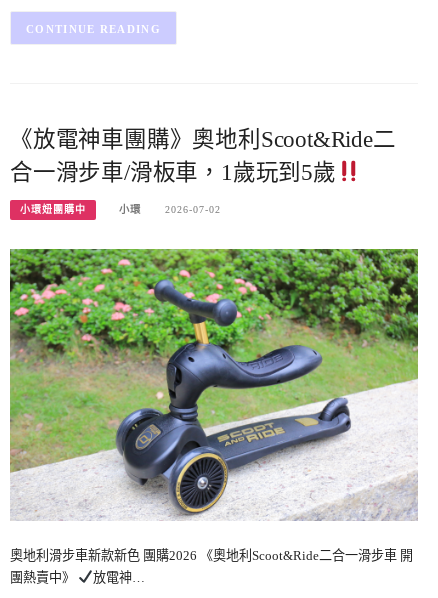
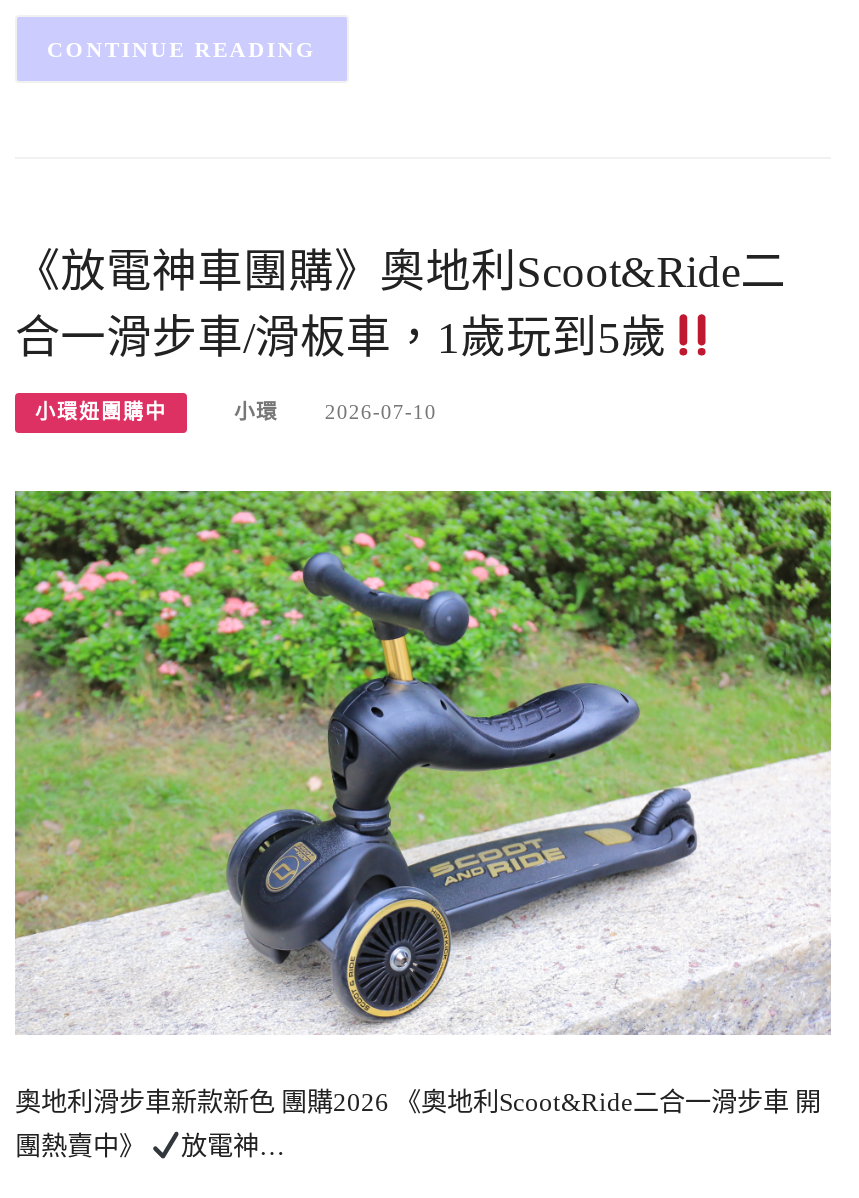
- 2026-07-02
+ 2026-07-10
